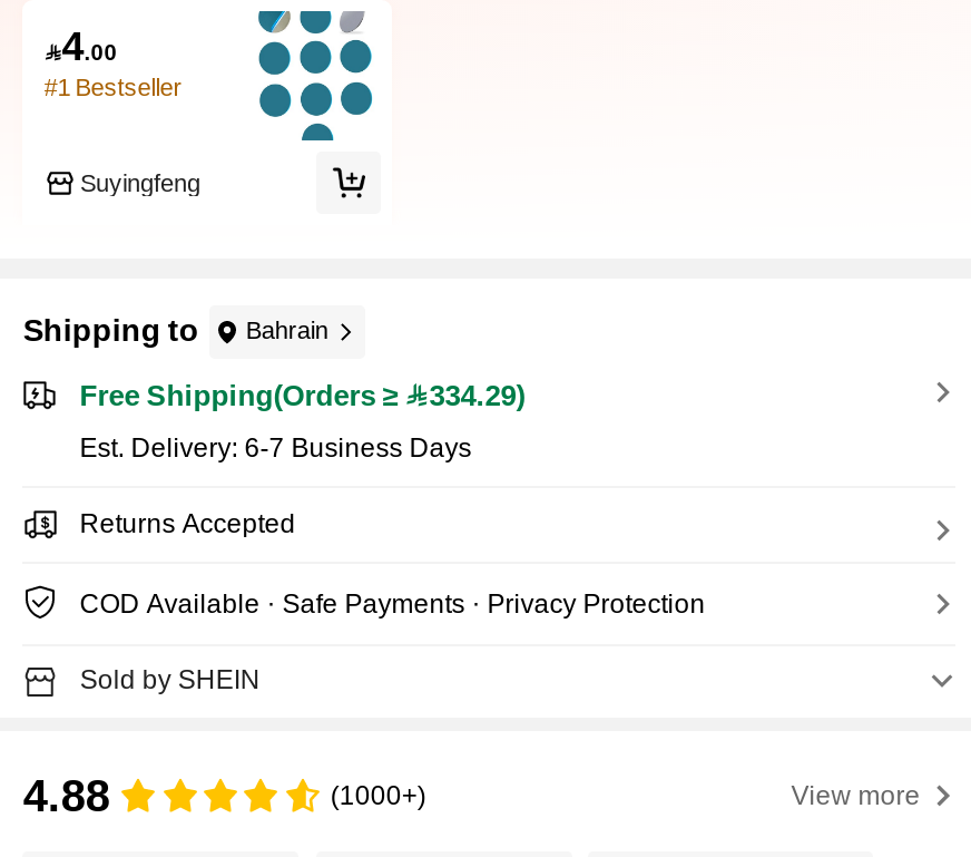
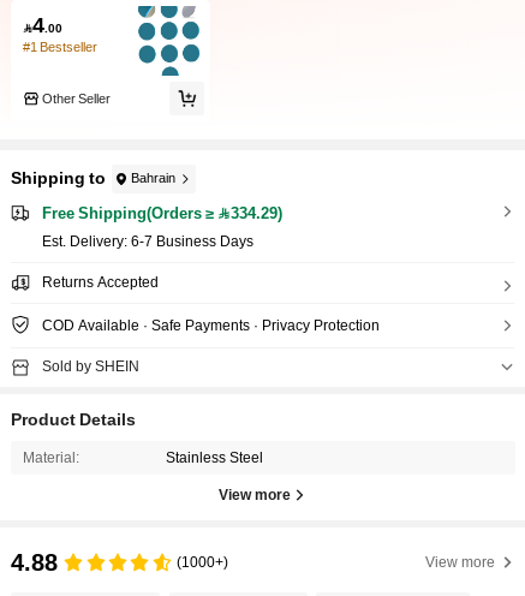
- Suyingfeng
+ Other Seller

+ Product Details
+ Material:
+ Stainless Steel
+ View more
